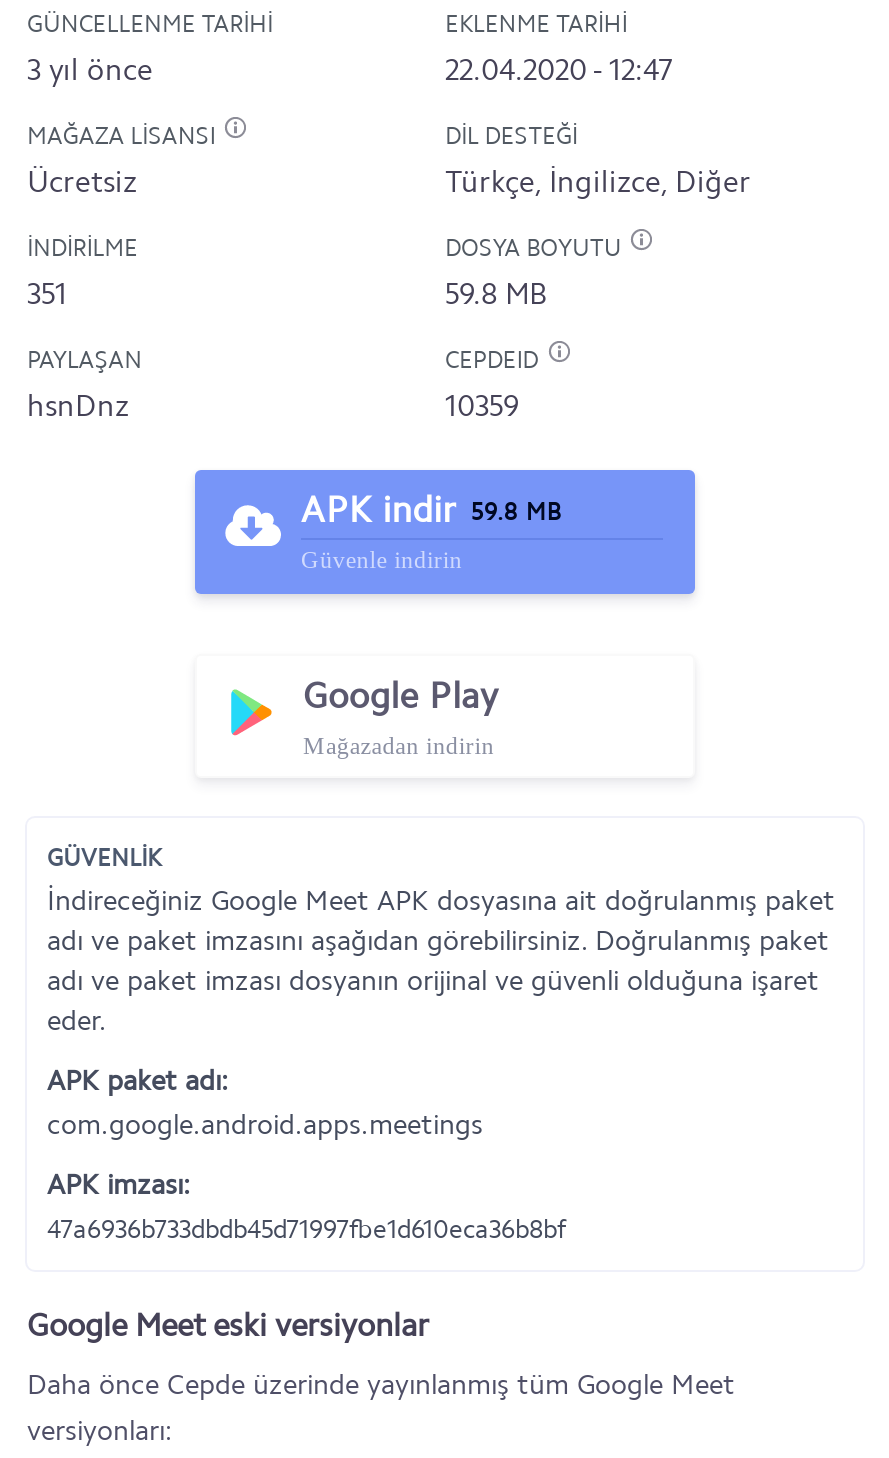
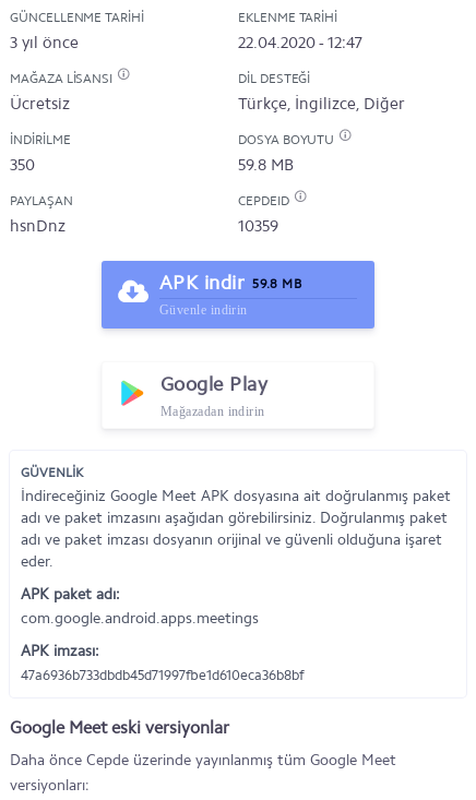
- 351
+ 350
